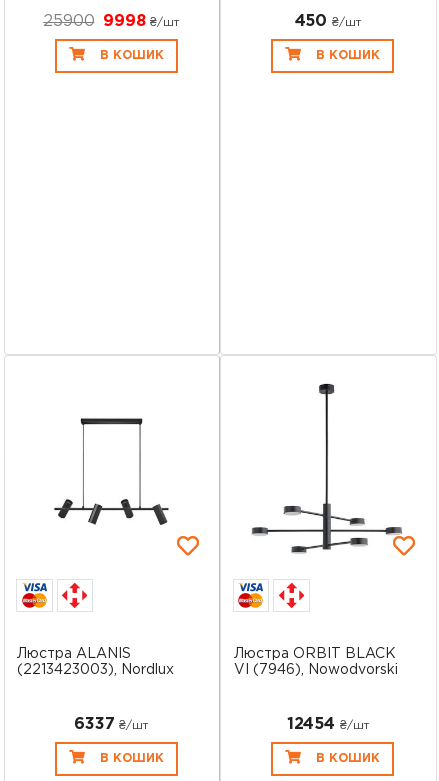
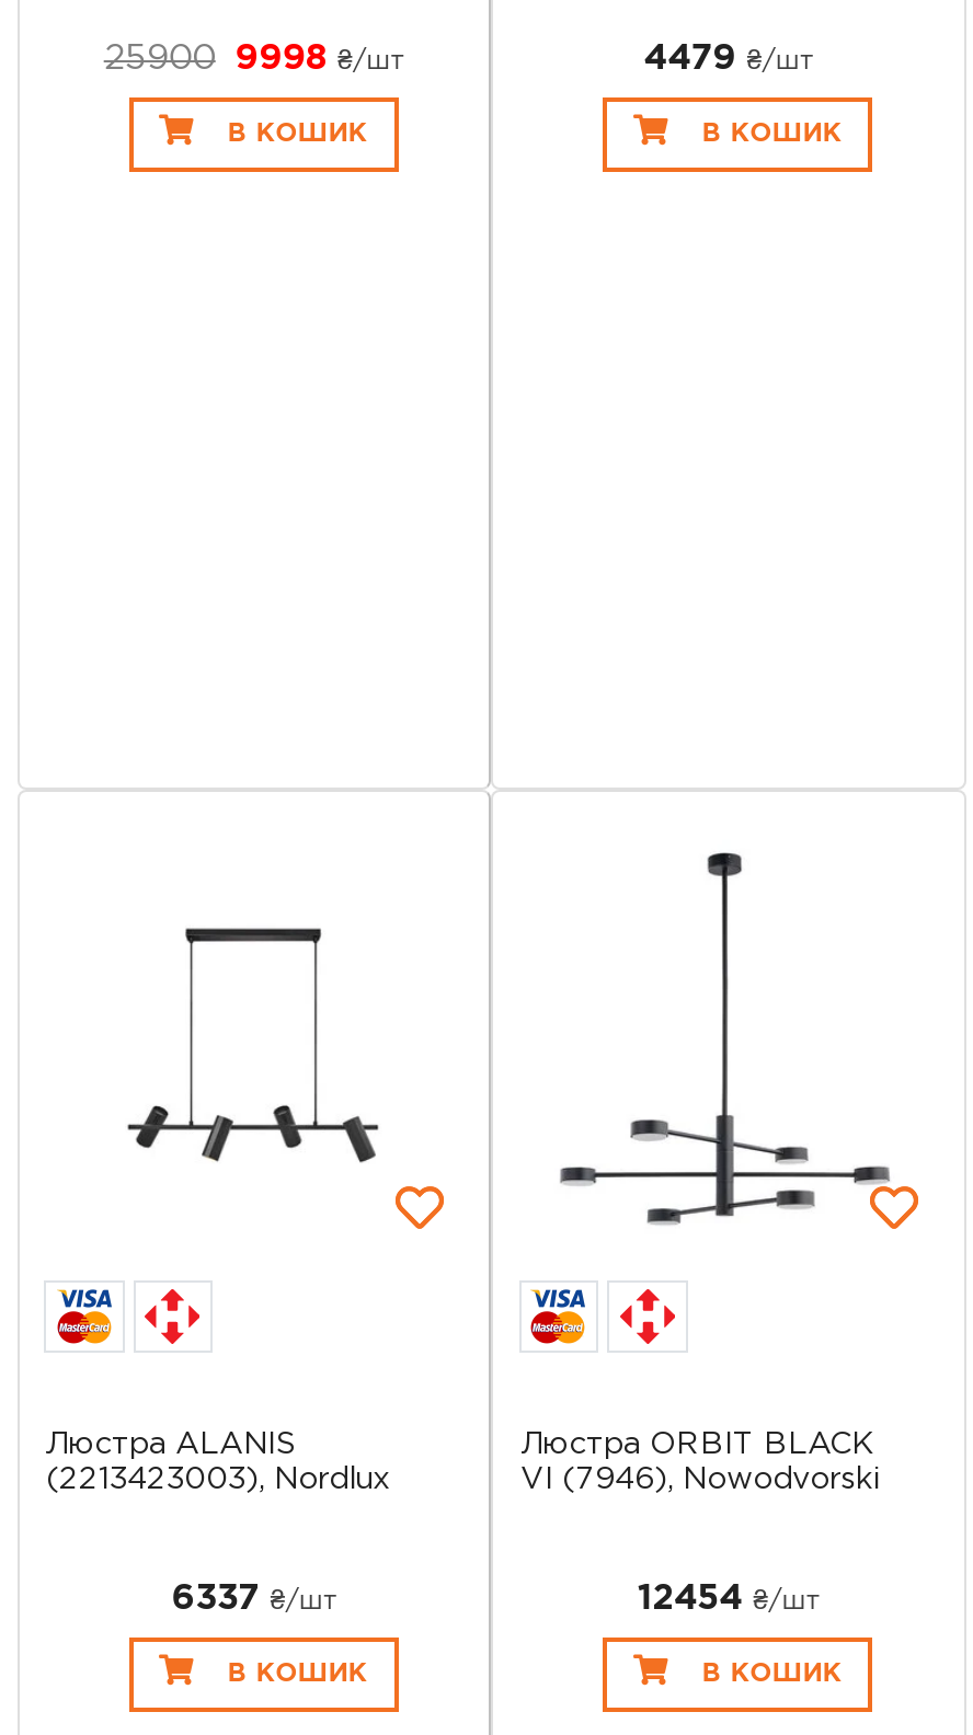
- 450 ₴/шт
+ 4479 ₴/шт
